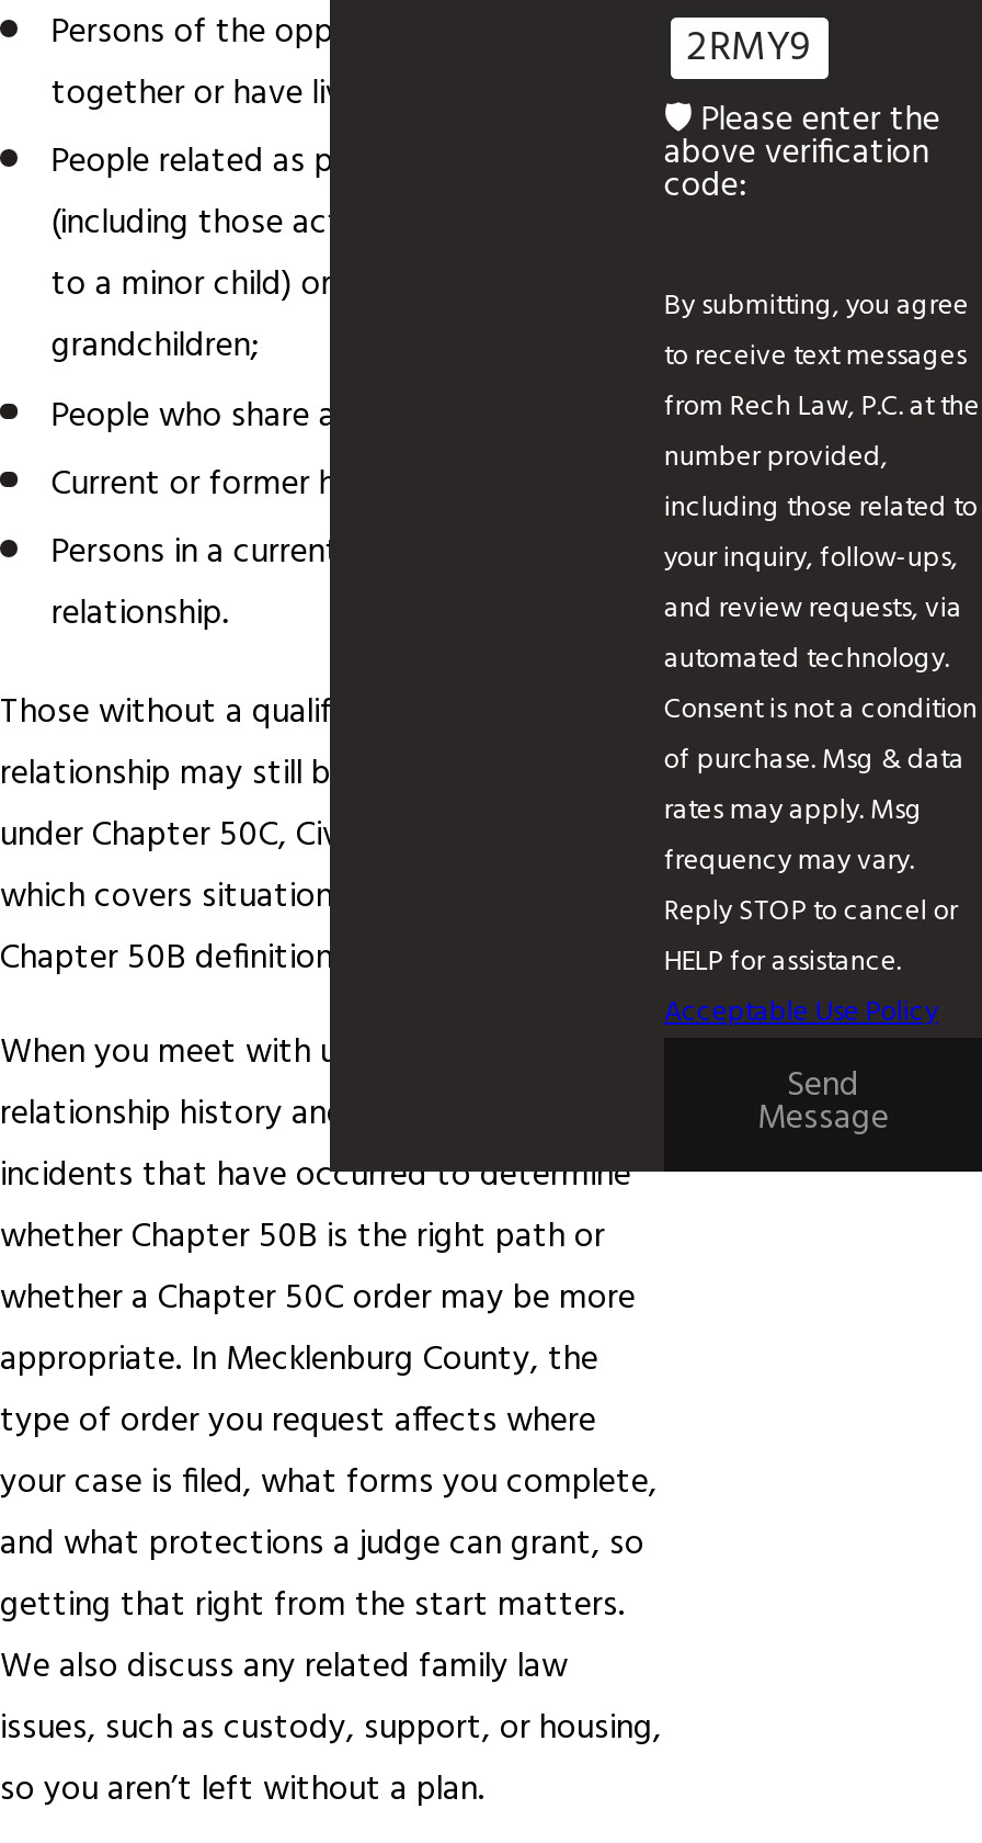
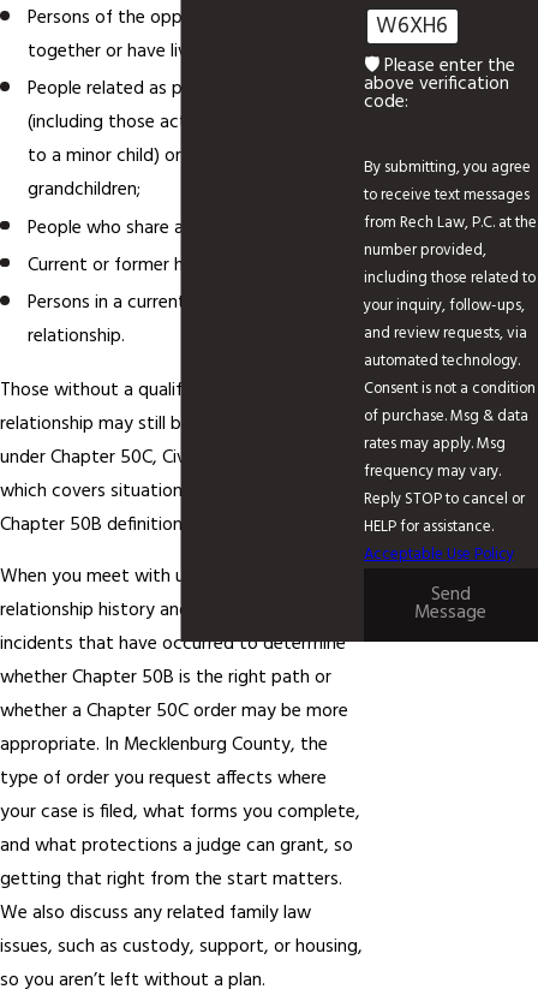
- 2RMY9
+ W6XH6
